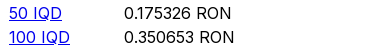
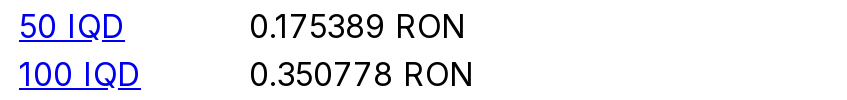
- 0.175326 RON
+ 0.175389 RON

- 0.350653 RON
+ 0.350778 RON
